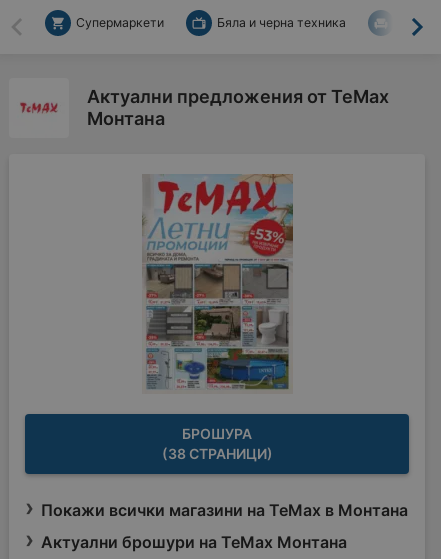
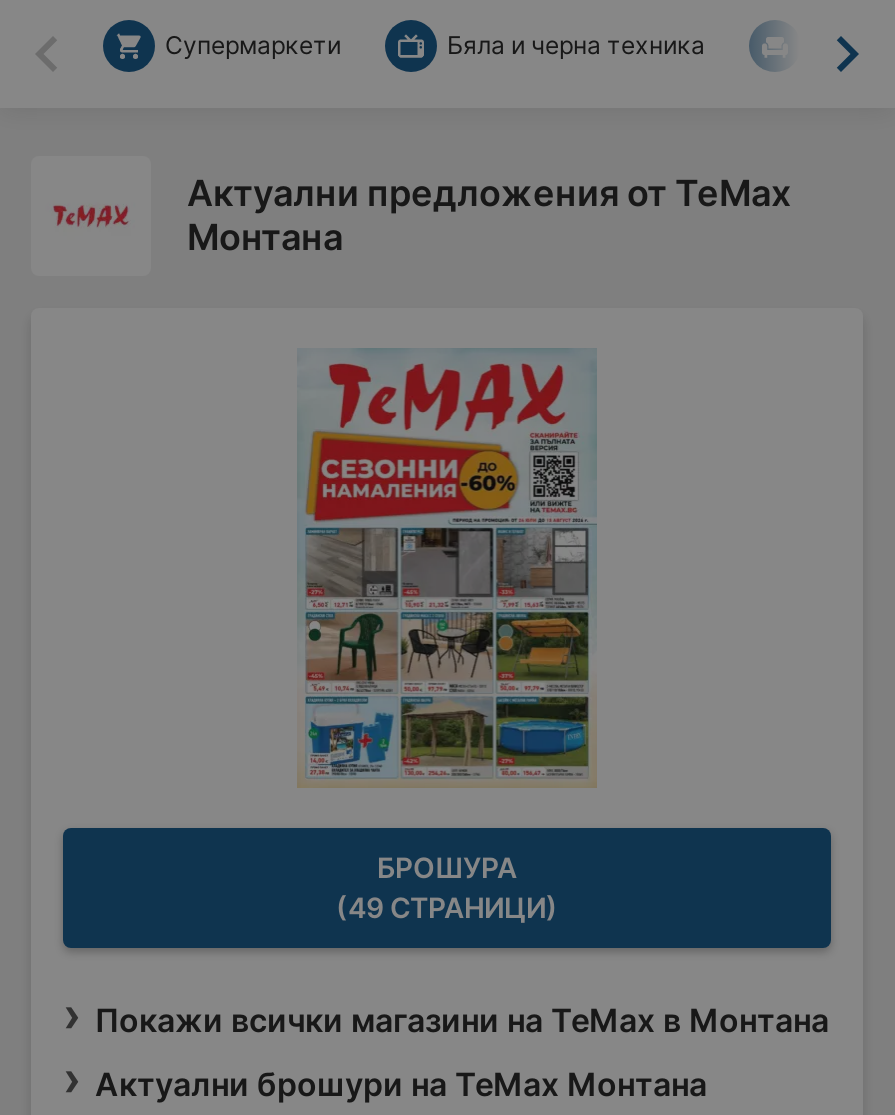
- [image]
+ [image]

- (38 СТРАНИЦИ)
+ (49 СТРАНИЦИ)
